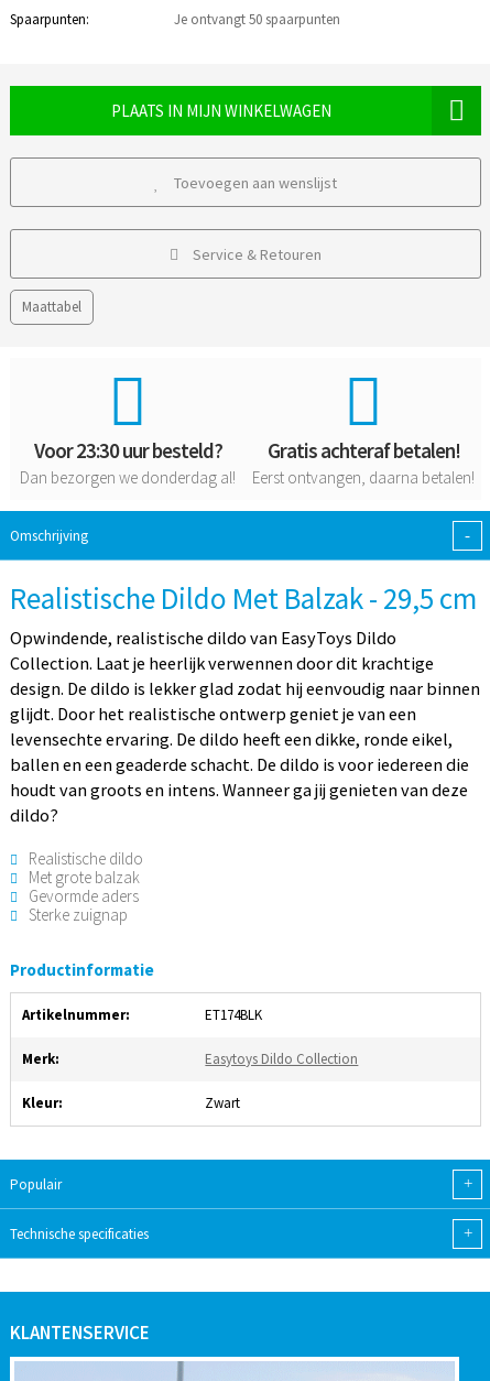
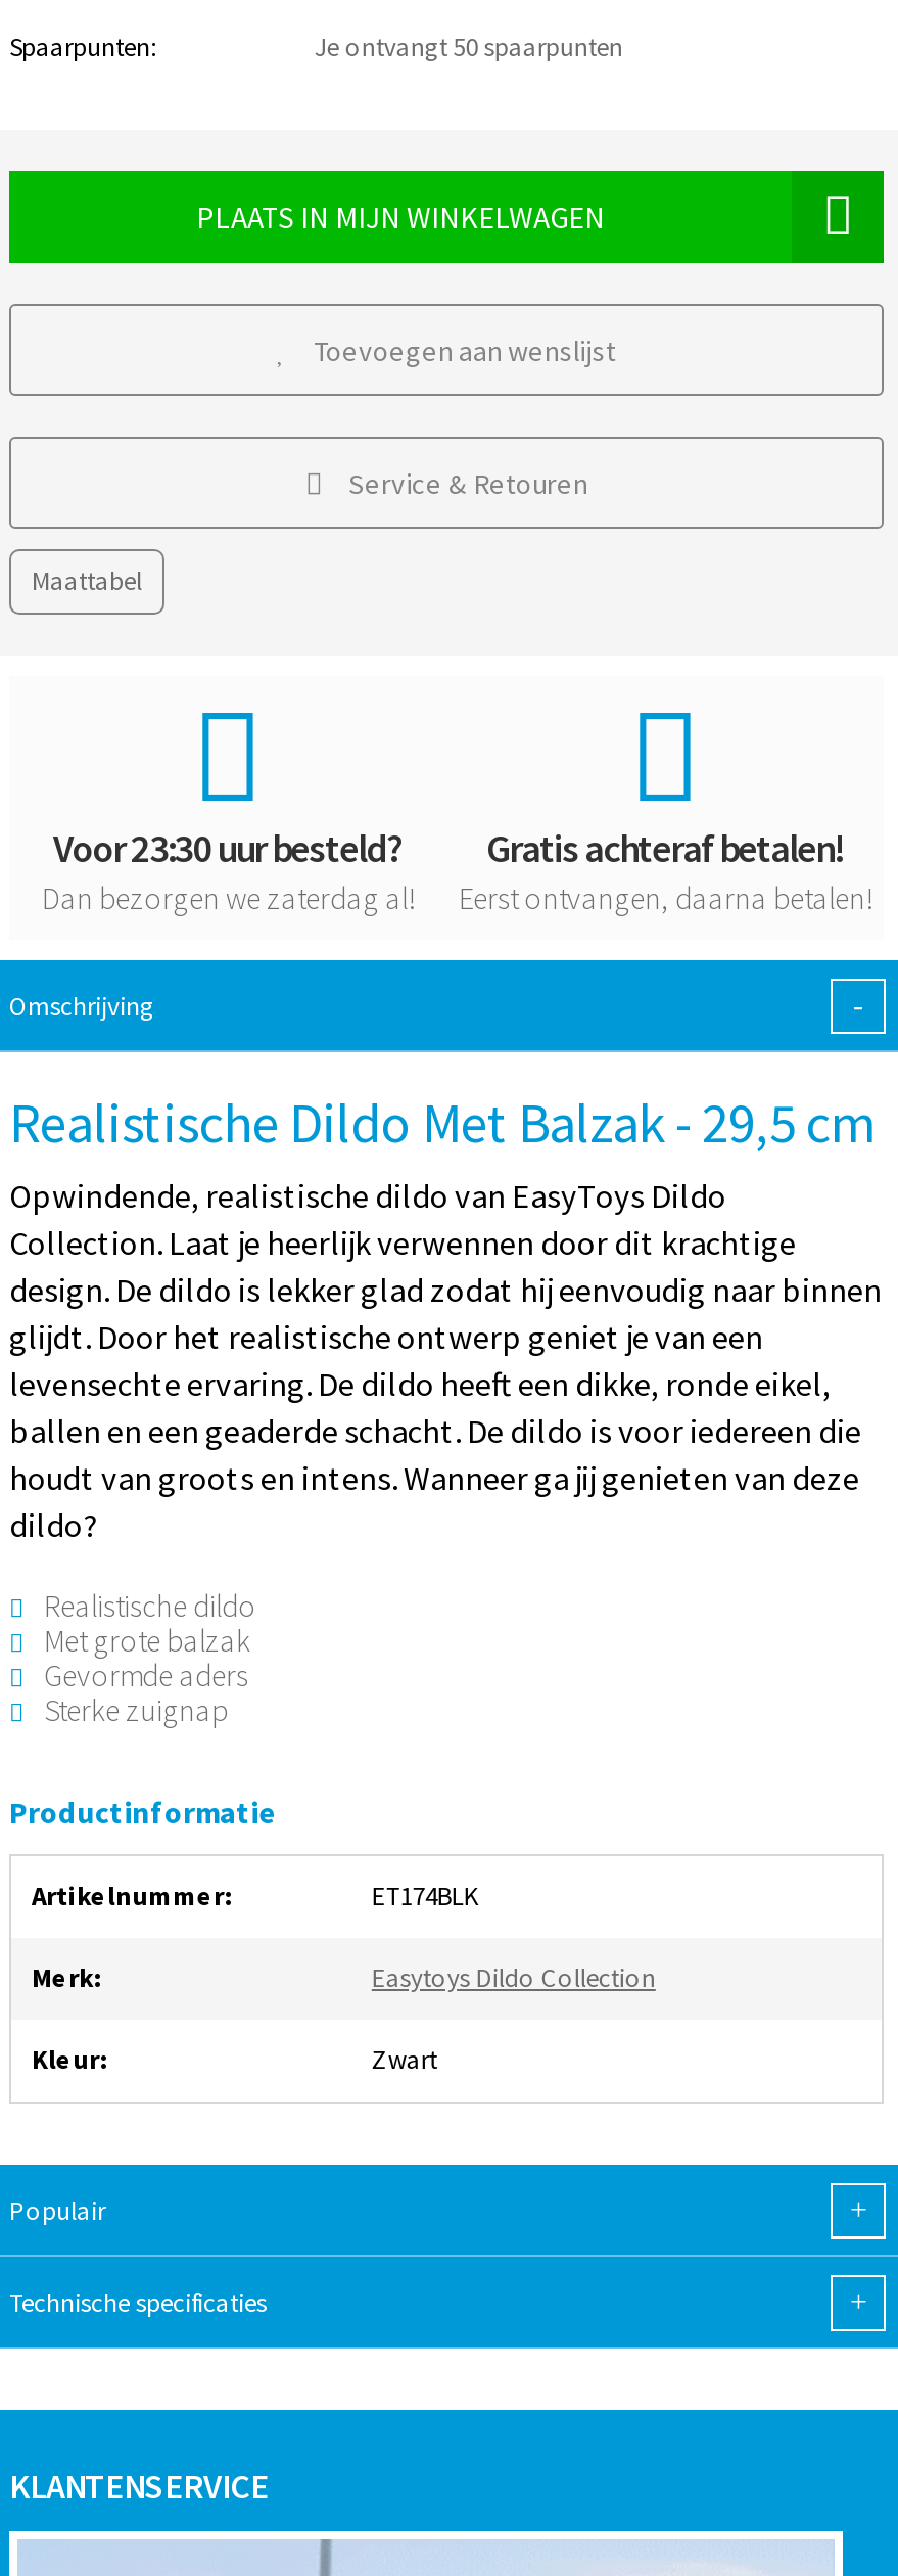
- Dan bezorgen we donderdag al!
+ Dan bezorgen we zaterdag al!
